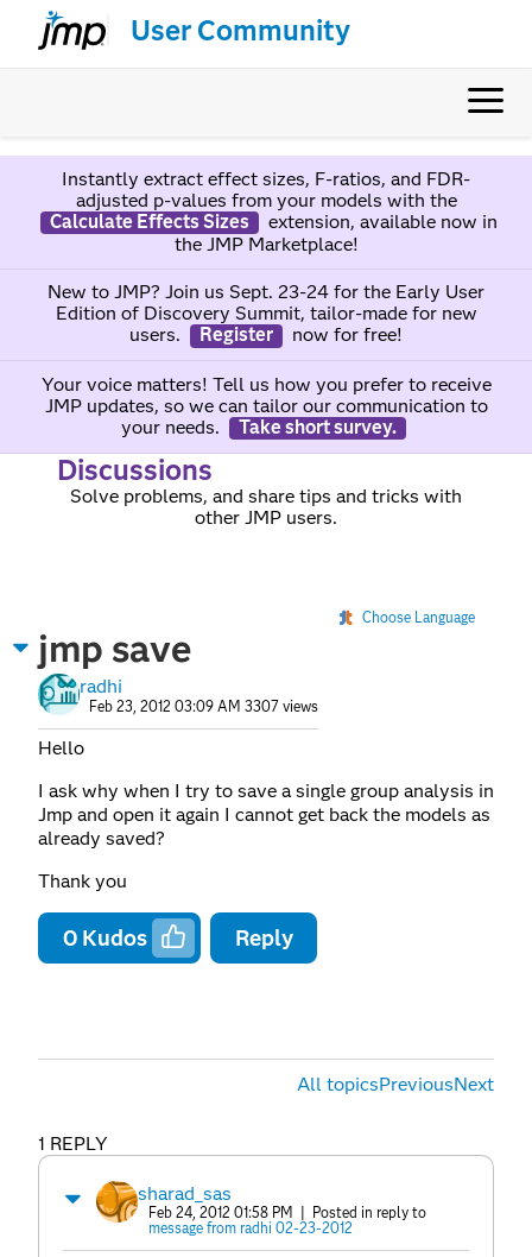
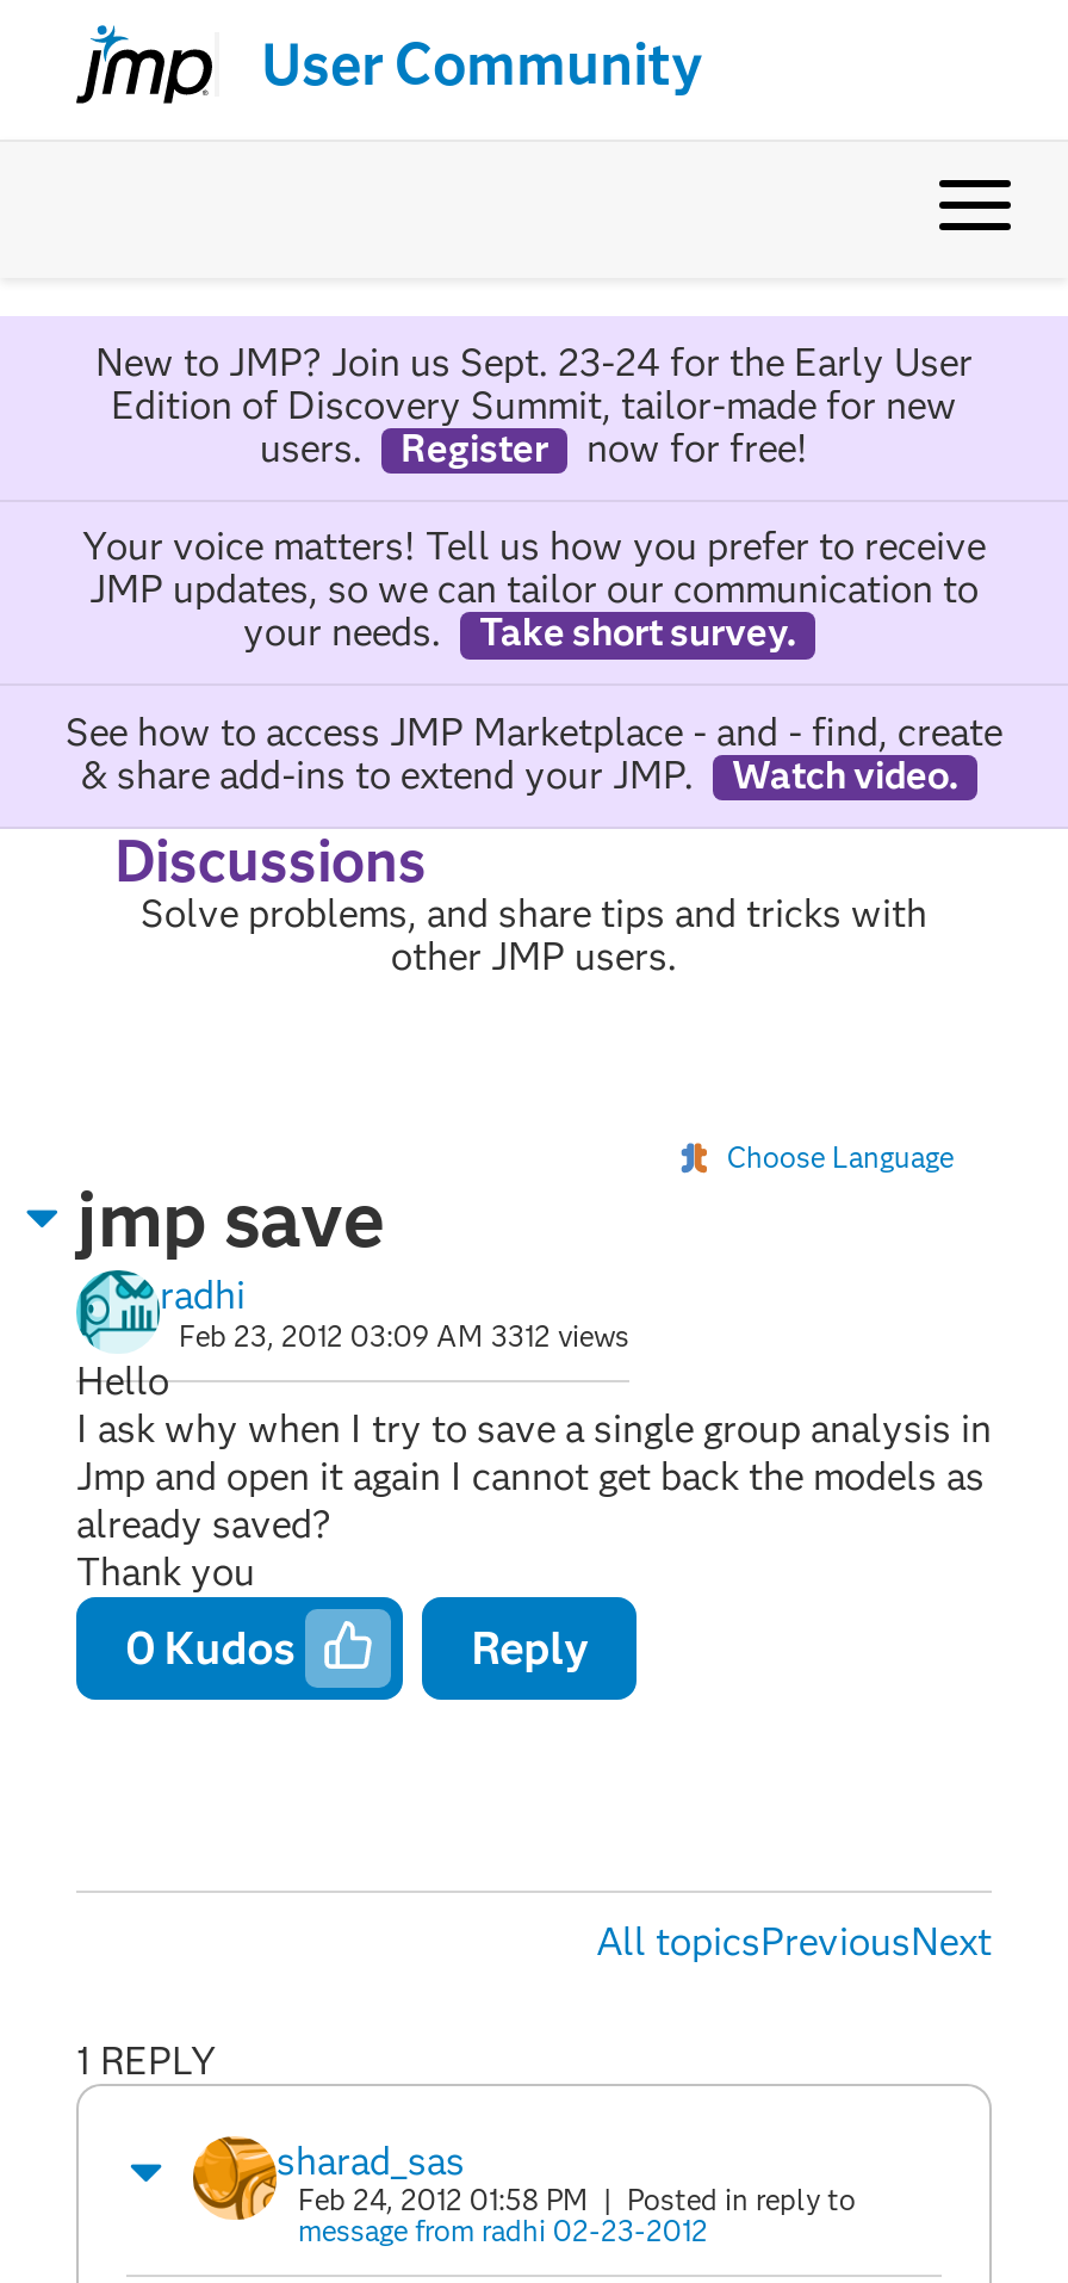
- Instantly extract effect sizes, F-ratios, and FDR-
- adjusted p-values from your models with the
- Calculate Effects Sizes
- extension, available now in
- the JMP Marketplace!

+ See how to access JMP Marketplace - and - find, create
+ & share add-ins to extend your JMP.
+ Watch video.

- Feb 23, 2012 03:09 AM 3307 views
+ Feb 23, 2012 03:09 AM 3312 views
